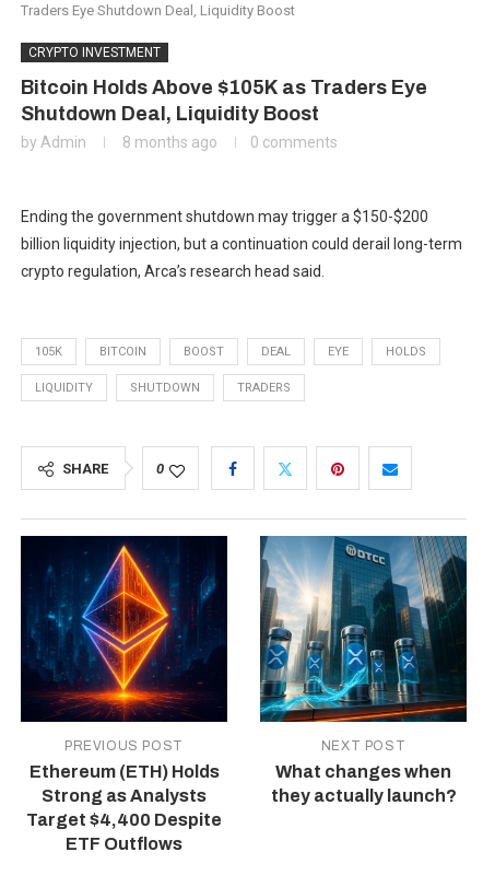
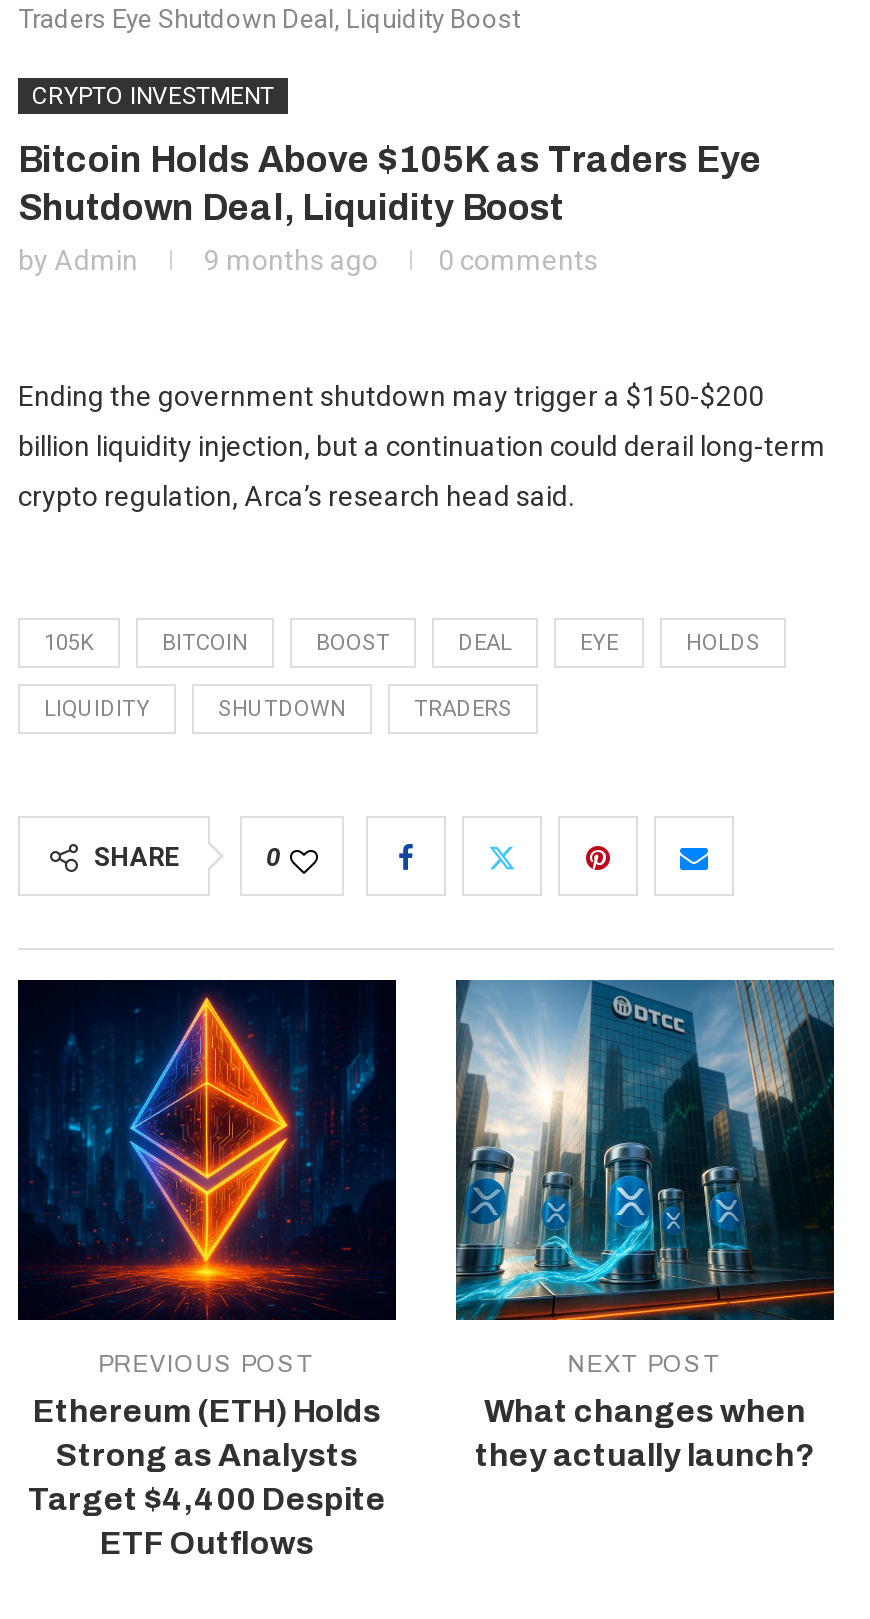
- by Admin 8 months ago 0 comments
+ by Admin 9 months ago 0 comments
